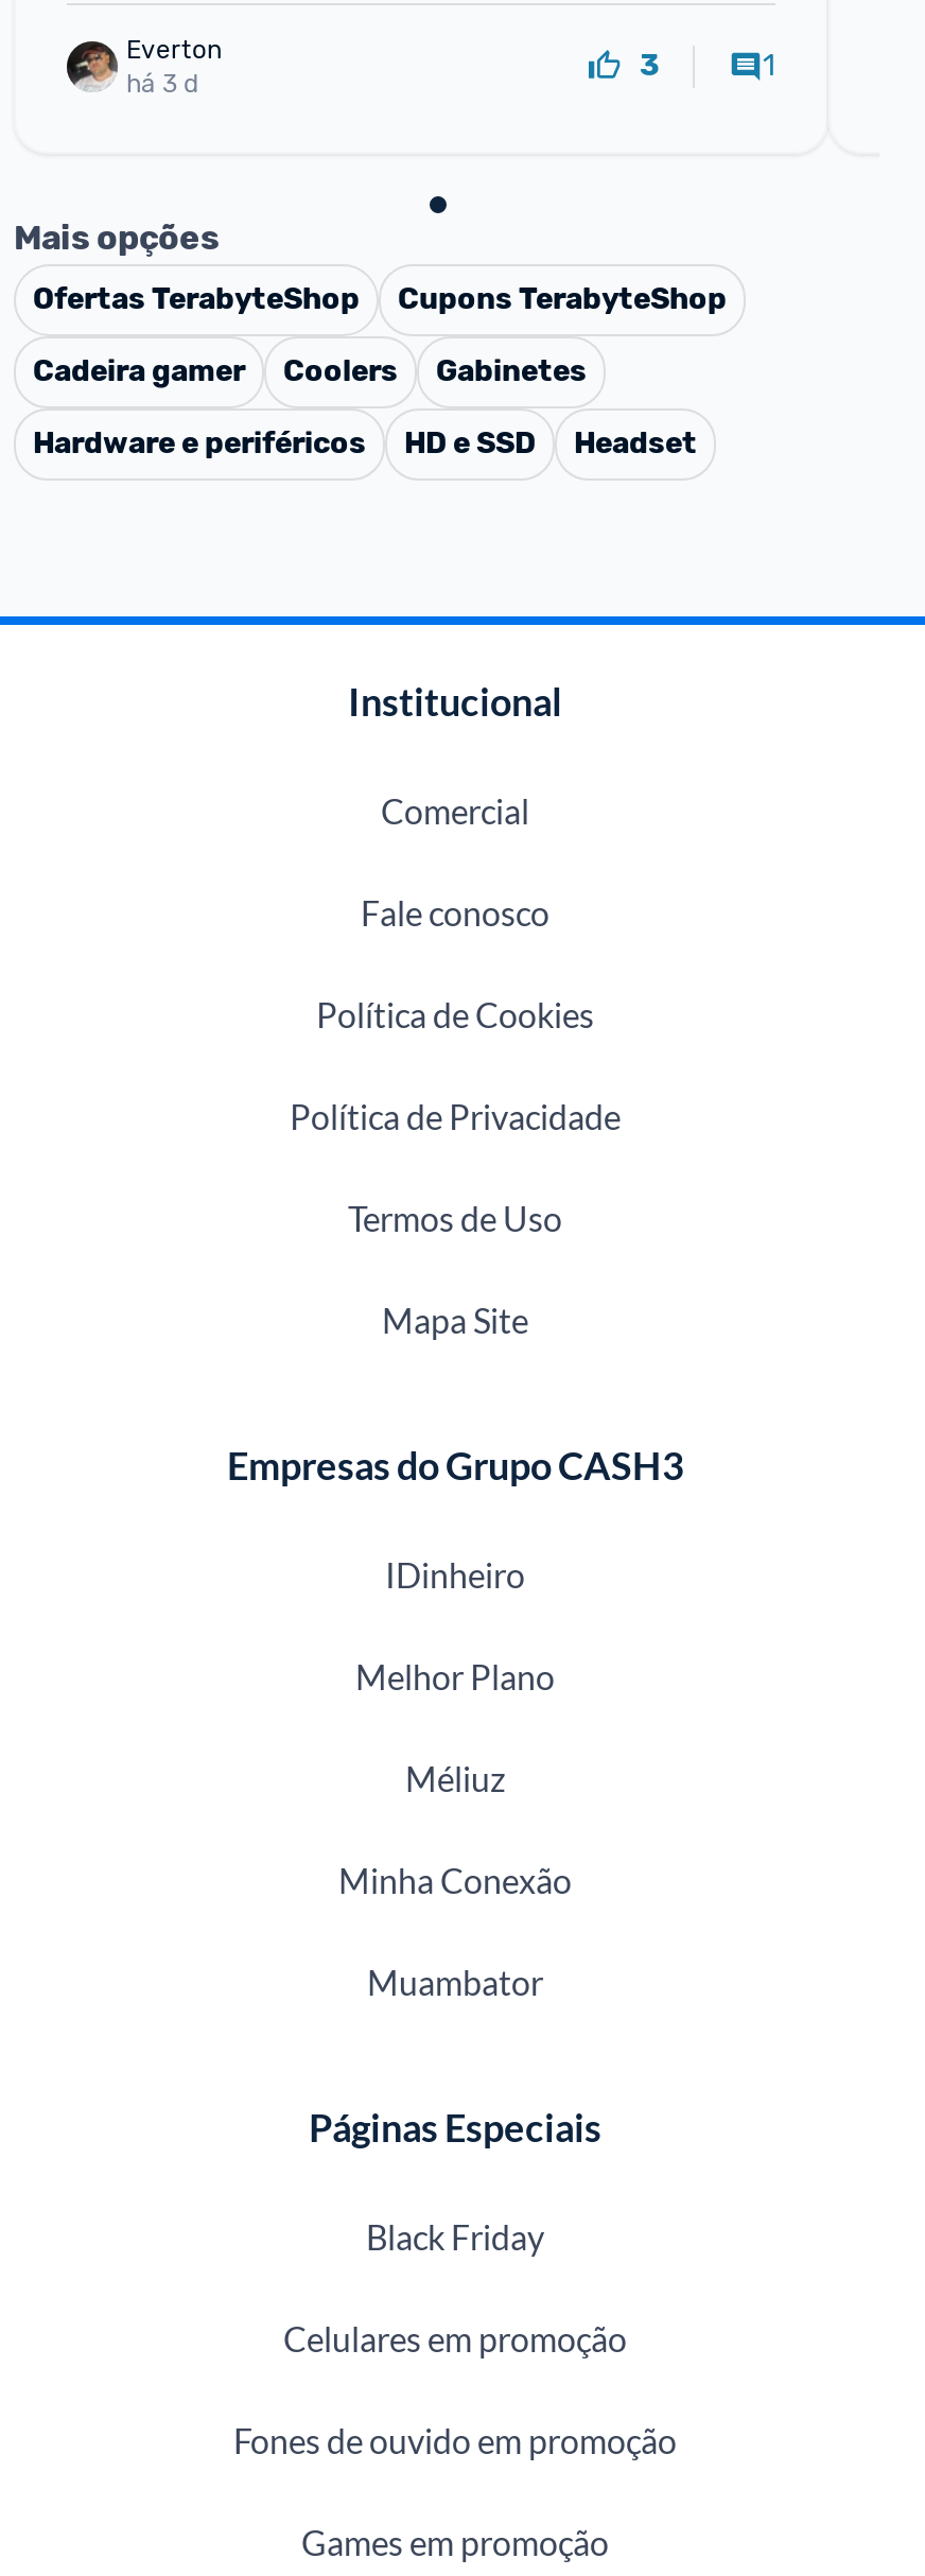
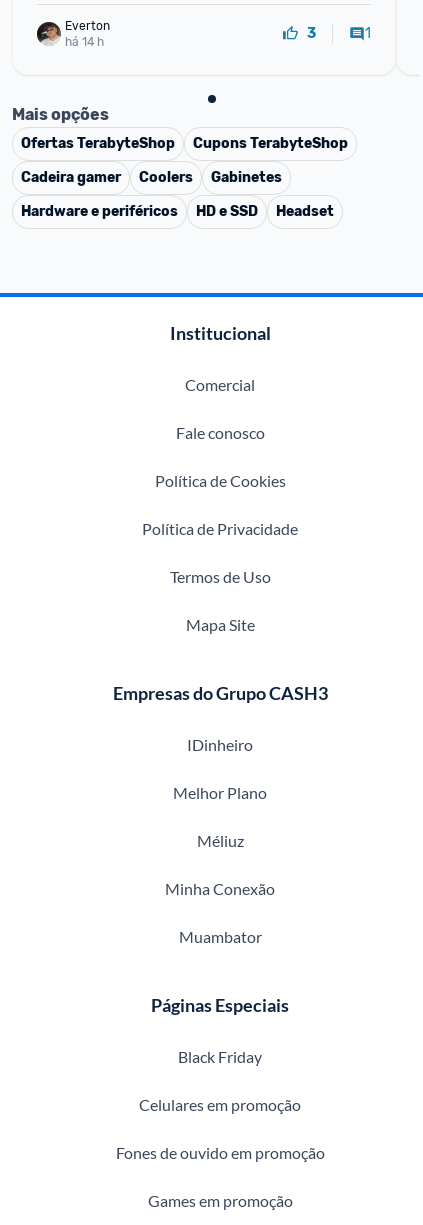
- há 3 d
+ há 14 h
